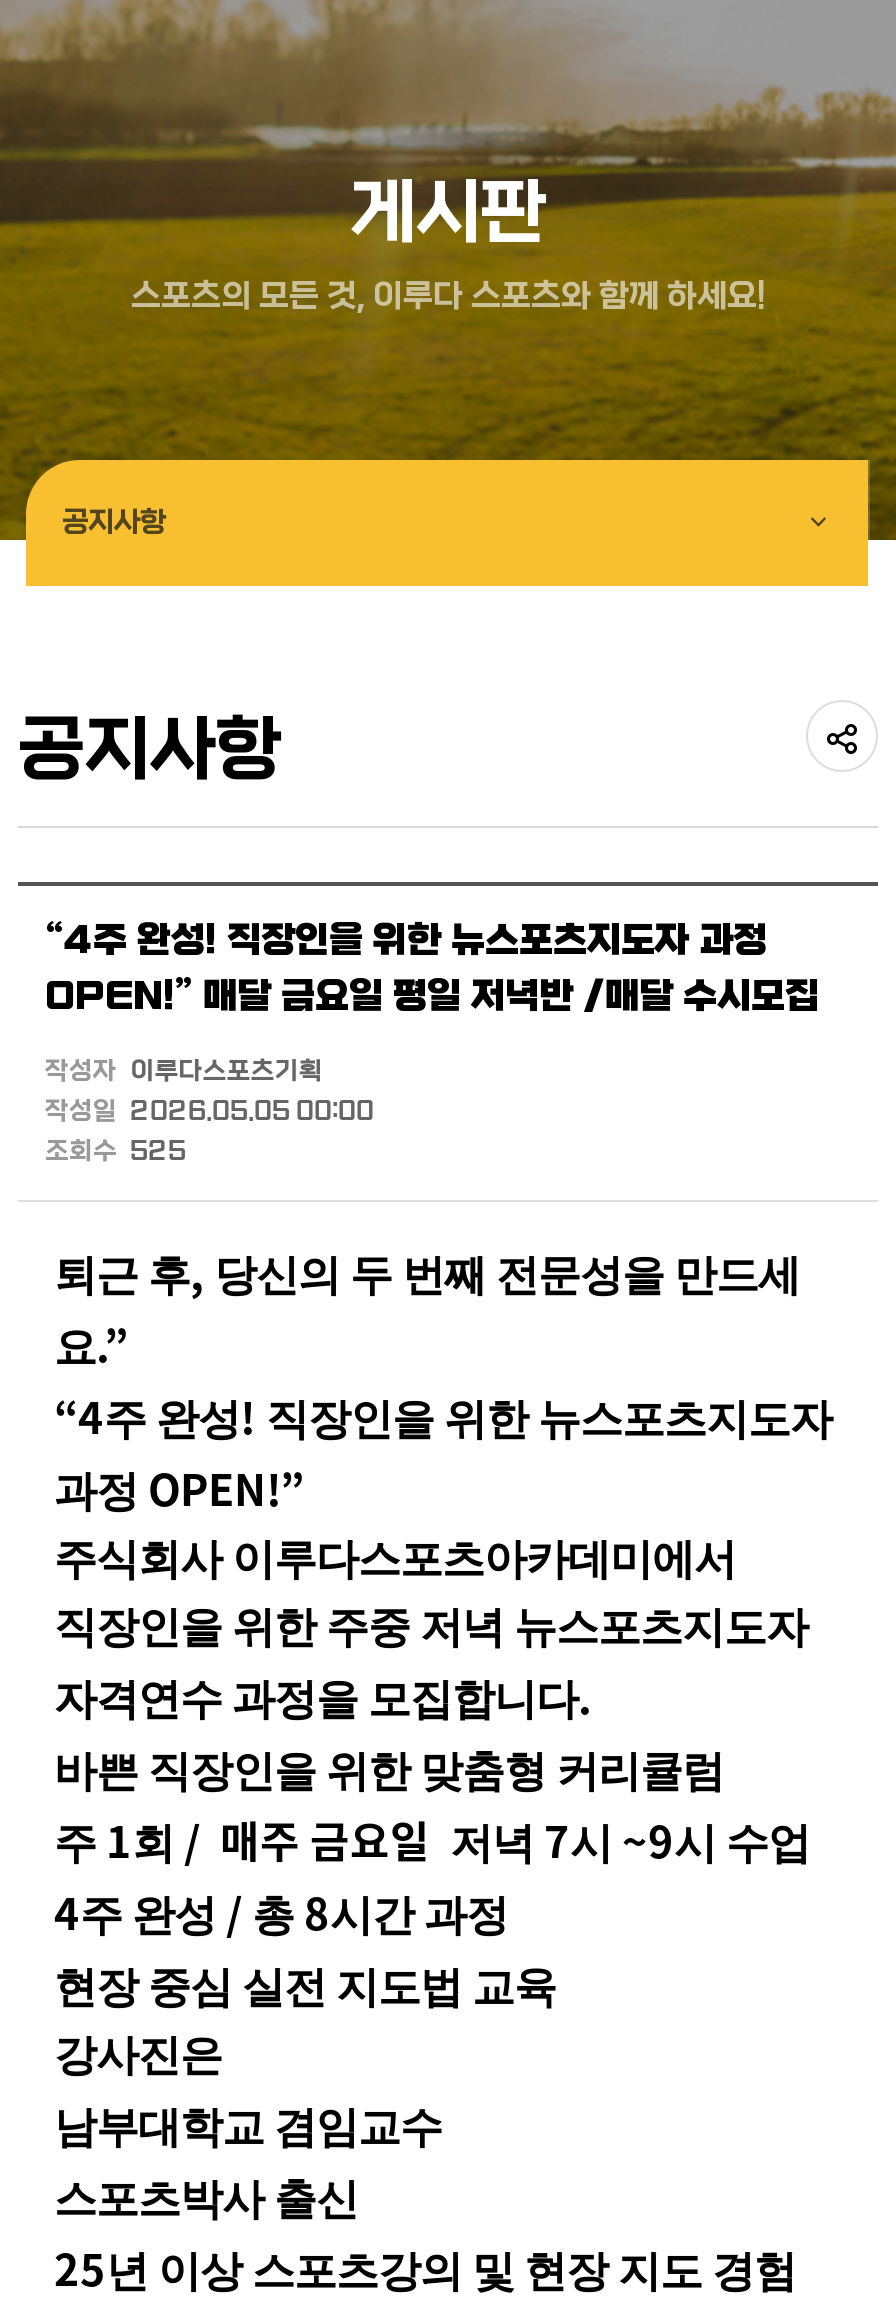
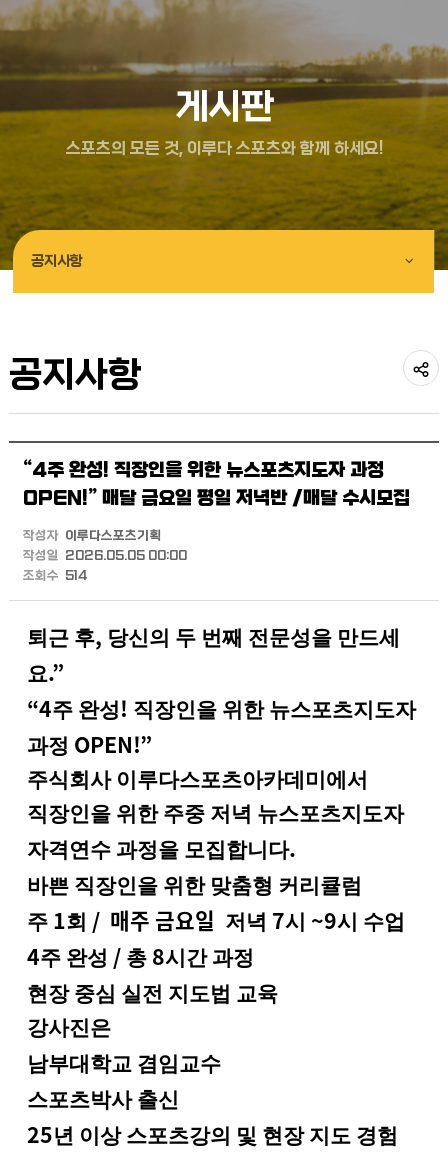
- 조회수 525
+ 조회수 514
